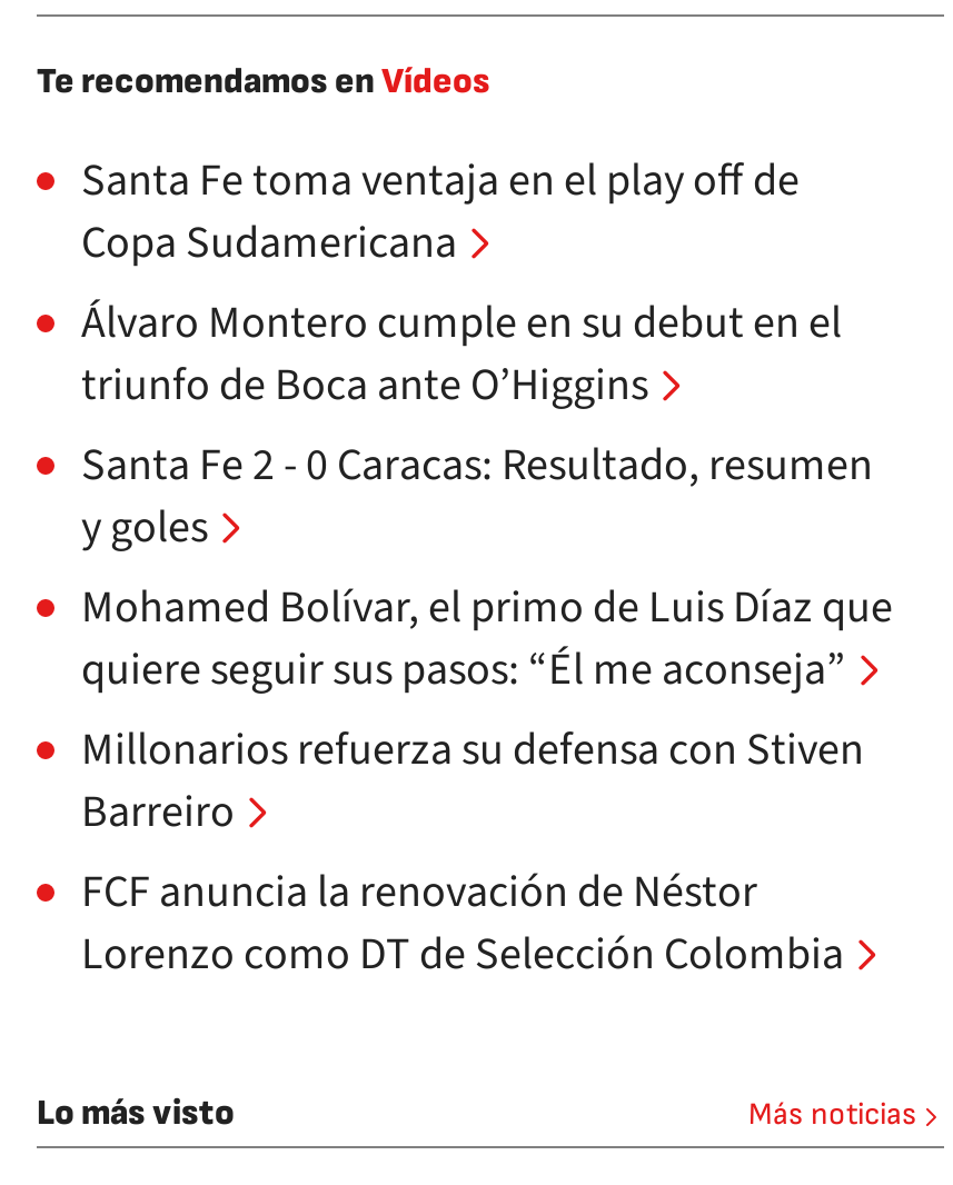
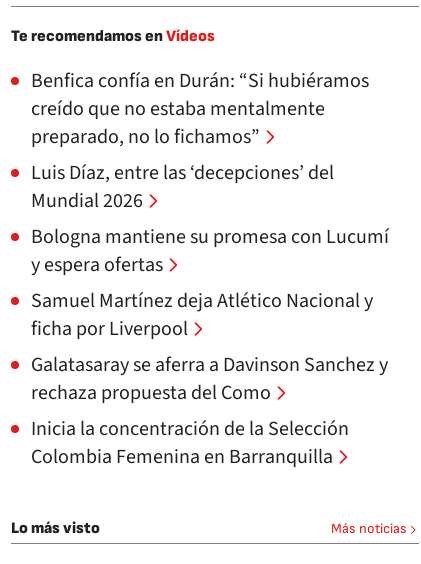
- Santa Fe toma ventaja en el play off de
- Copa Sudamericana
- Álvaro Montero cumple en su debut en el
- triunfo de Boca ante O’Higgins
- Santa Fe 2 - 0 Caracas: Resultado, resumen
- y goles
- Mohamed Bolívar, el primo de Luis Díaz que
- quiere seguir sus pasos: “Él me aconseja”
- Millonarios refuerza su defensa con Stiven
- Barreiro
- FCF anuncia la renovación de Néstor
- Lorenzo como DT de Selección Colombia
+ Benfica confía en Durán: “Si hubiéramos
+ creído que no estaba mentalmente
+ preparado, no lo fichamos”
+ Luis Díaz, entre las ‘decepciones’ del
+ Mundial 2026
+ Bologna mantiene su promesa con Lucumí
+ y espera ofertas
+ Samuel Martínez deja Atlético Nacional y
+ ficha por Liverpool
+ Galatasaray se aferra a Davinson Sanchez y
+ rechaza propuesta del Como
+ Inicia la concentración de la Selección
+ Colombia Femenina en Barranquilla
